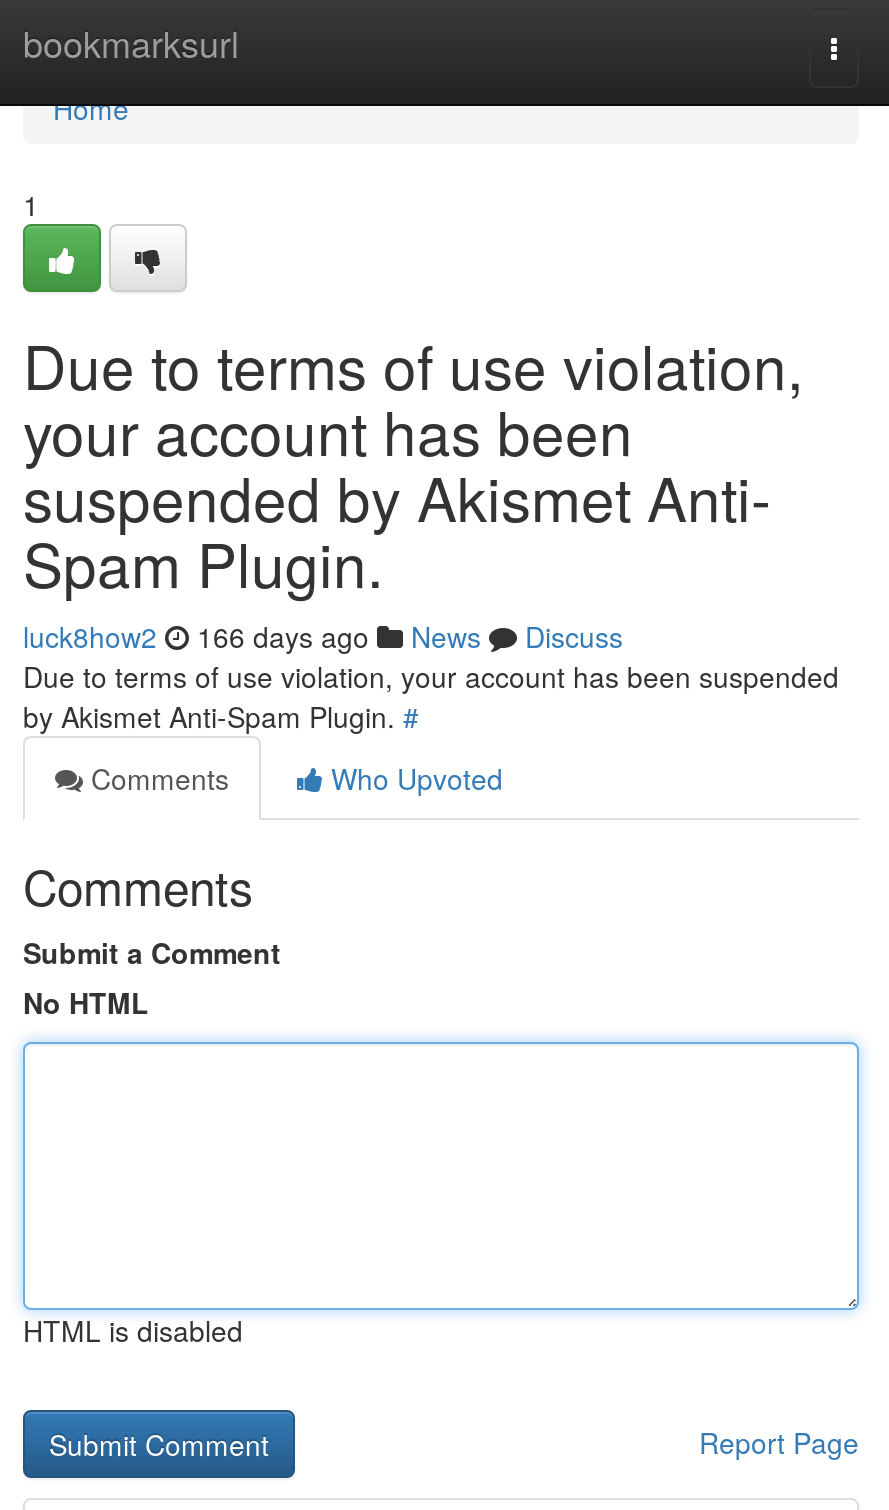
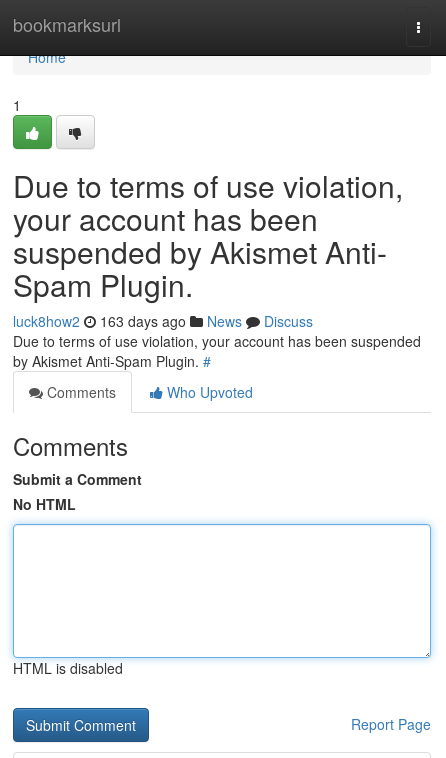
- luck8how2 166 days ago News Discuss
+ luck8how2 163 days ago News Discuss
